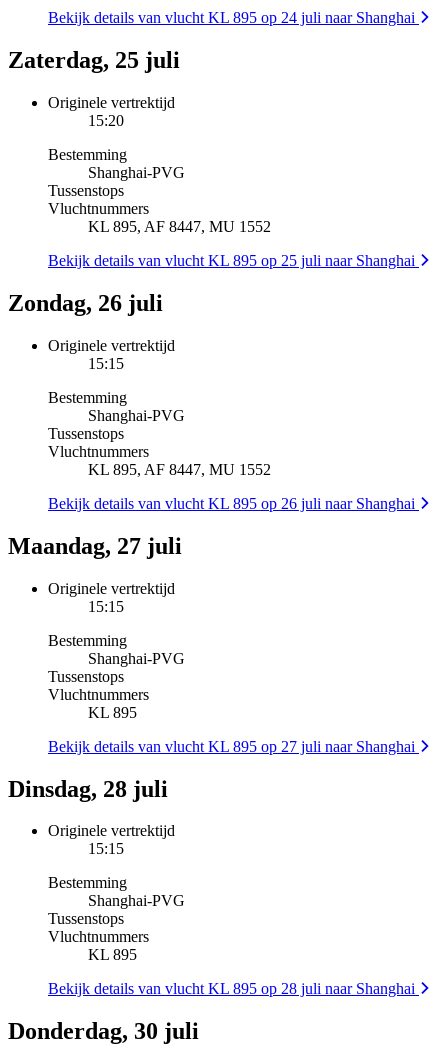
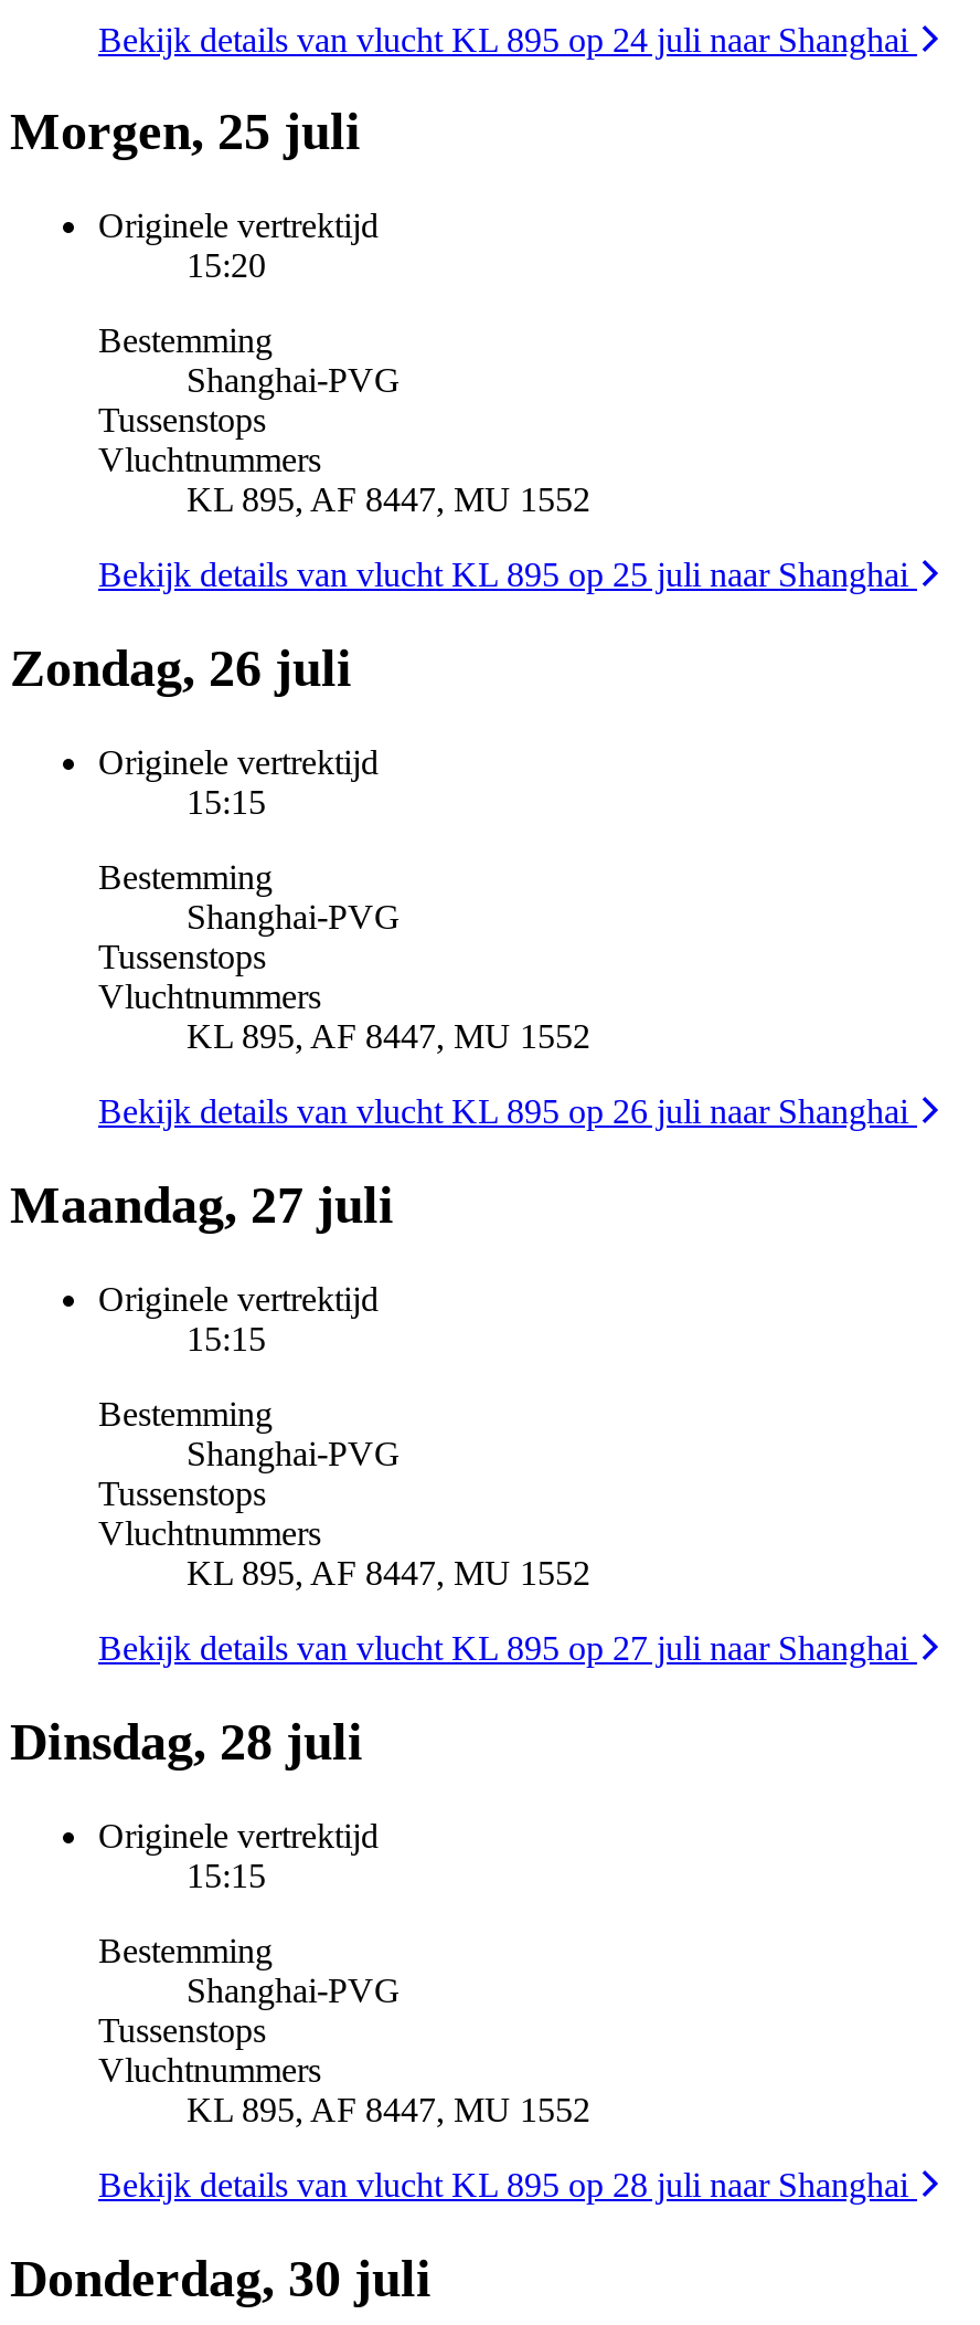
- Zaterdag, 25 juli
+ Morgen, 25 juli

- KL 895
+ KL 895, AF 8447, MU 1552

- KL 895
+ KL 895, AF 8447, MU 1552
